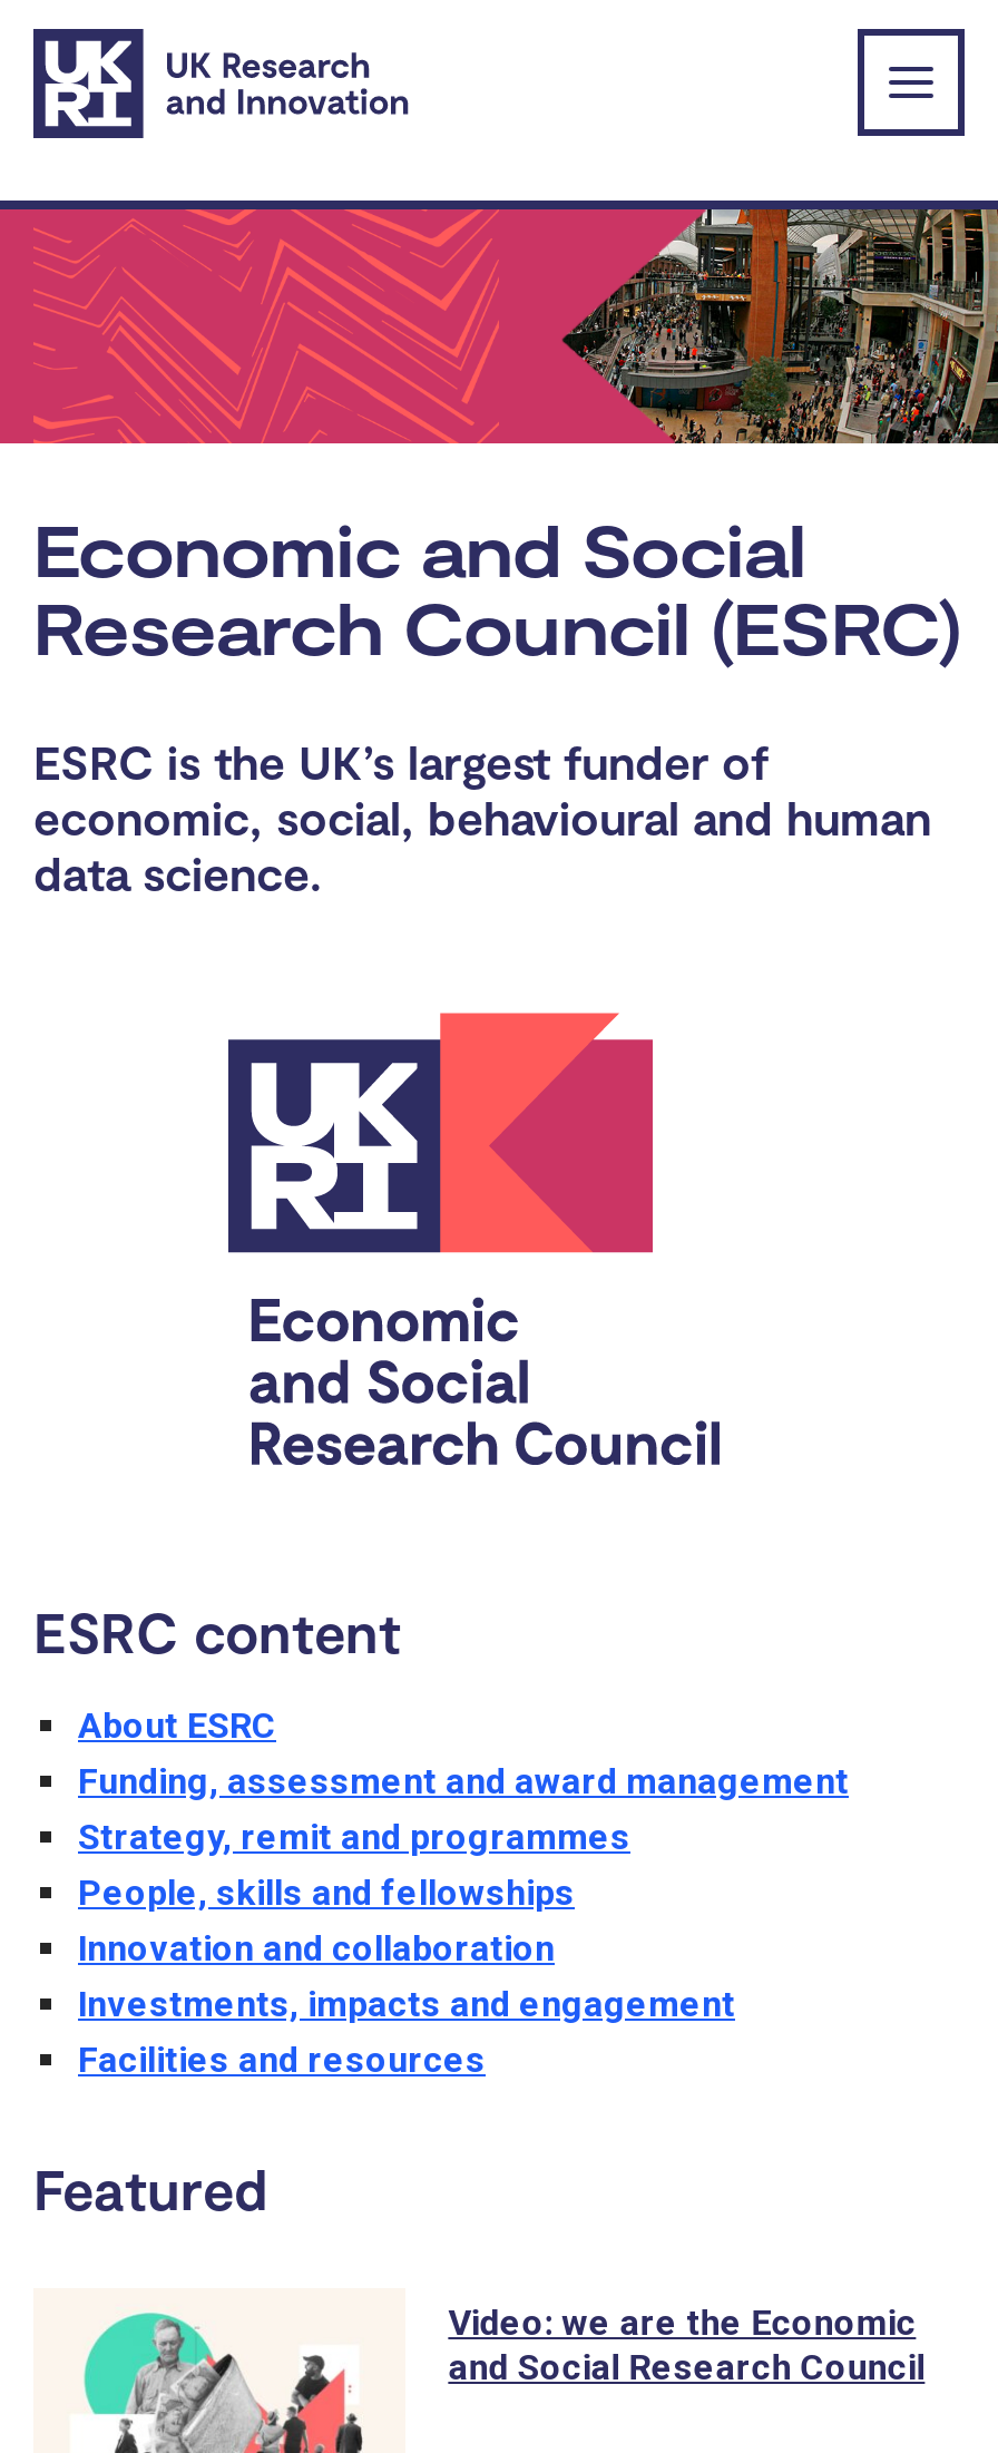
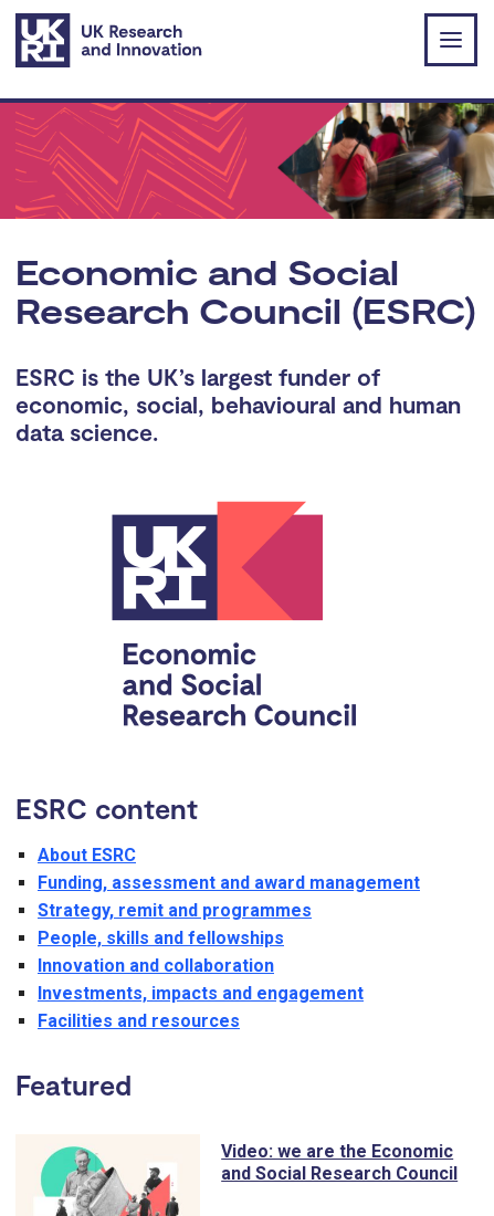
- [image]
+ [image]
